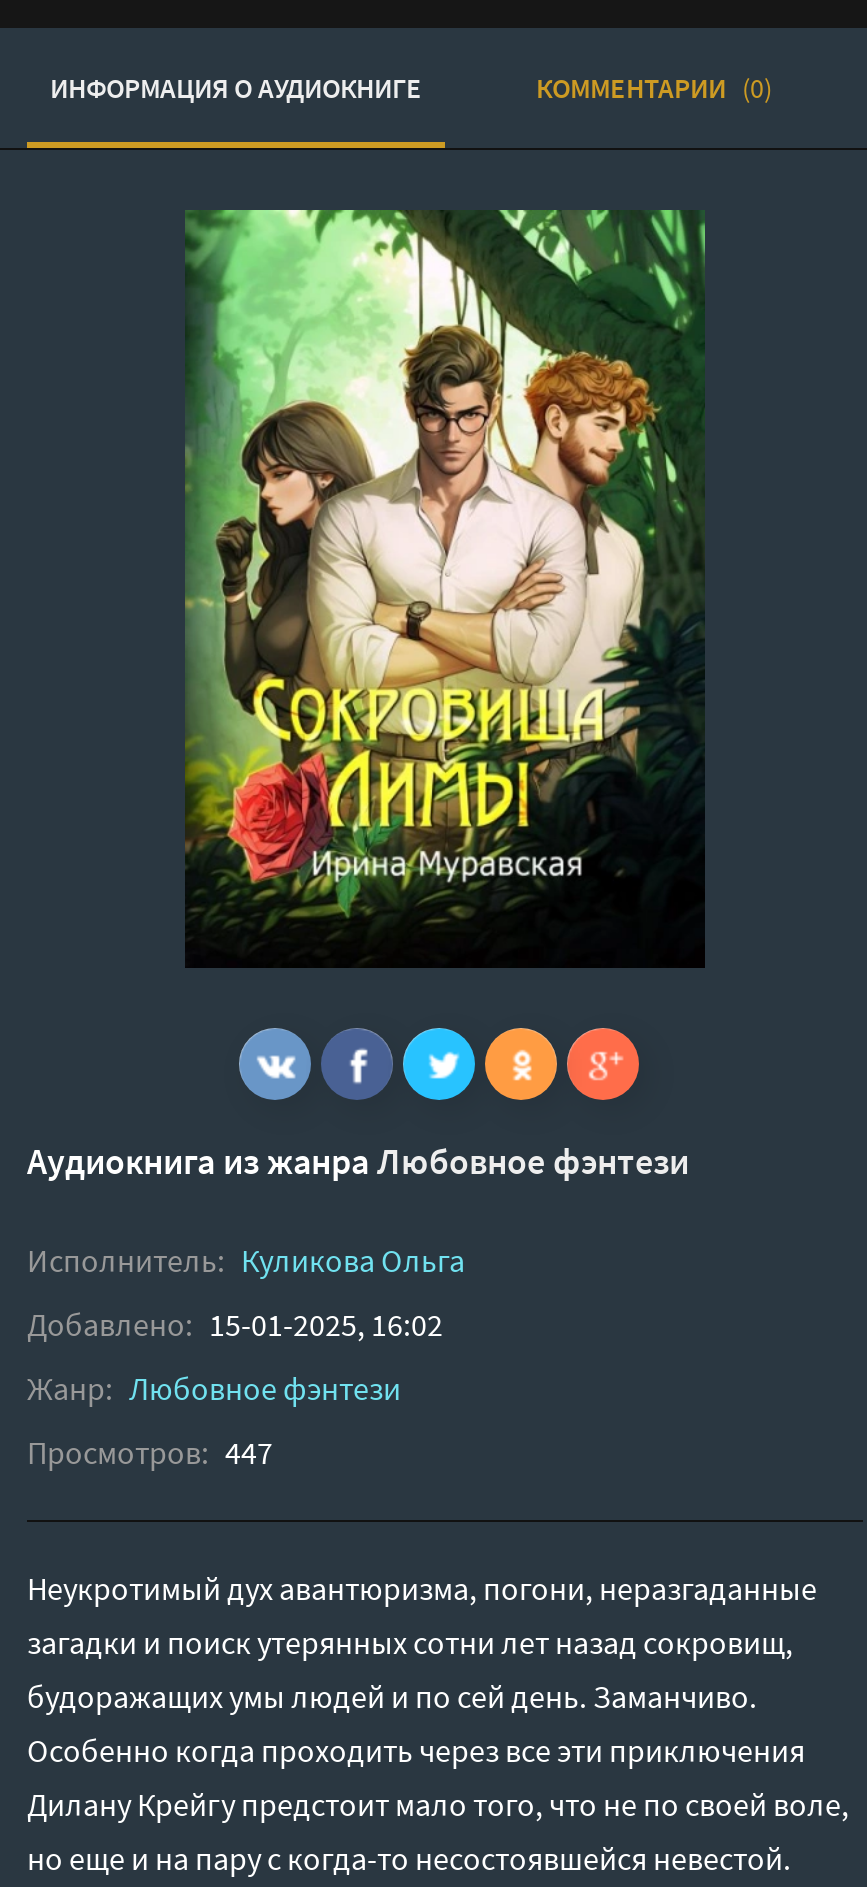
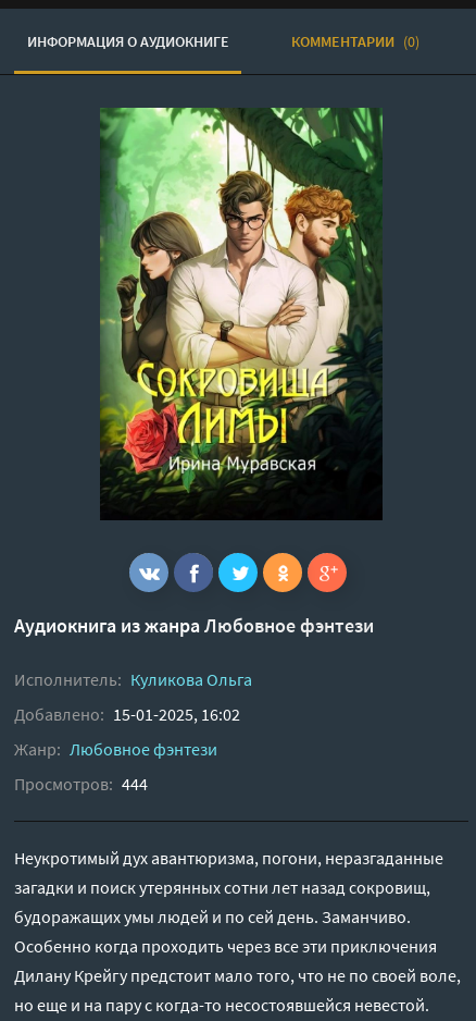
- Просмотров: 447
+ Просмотров: 444
